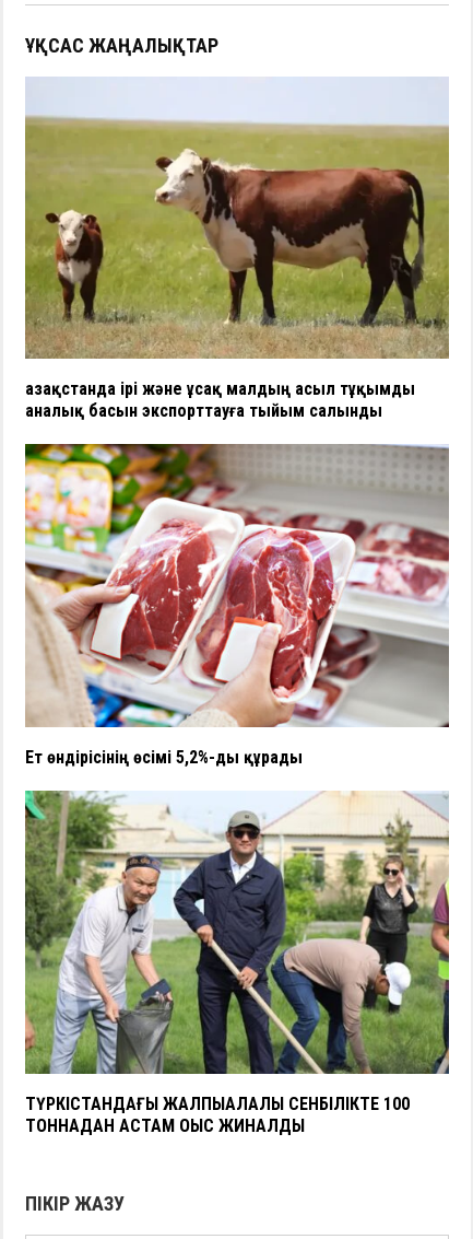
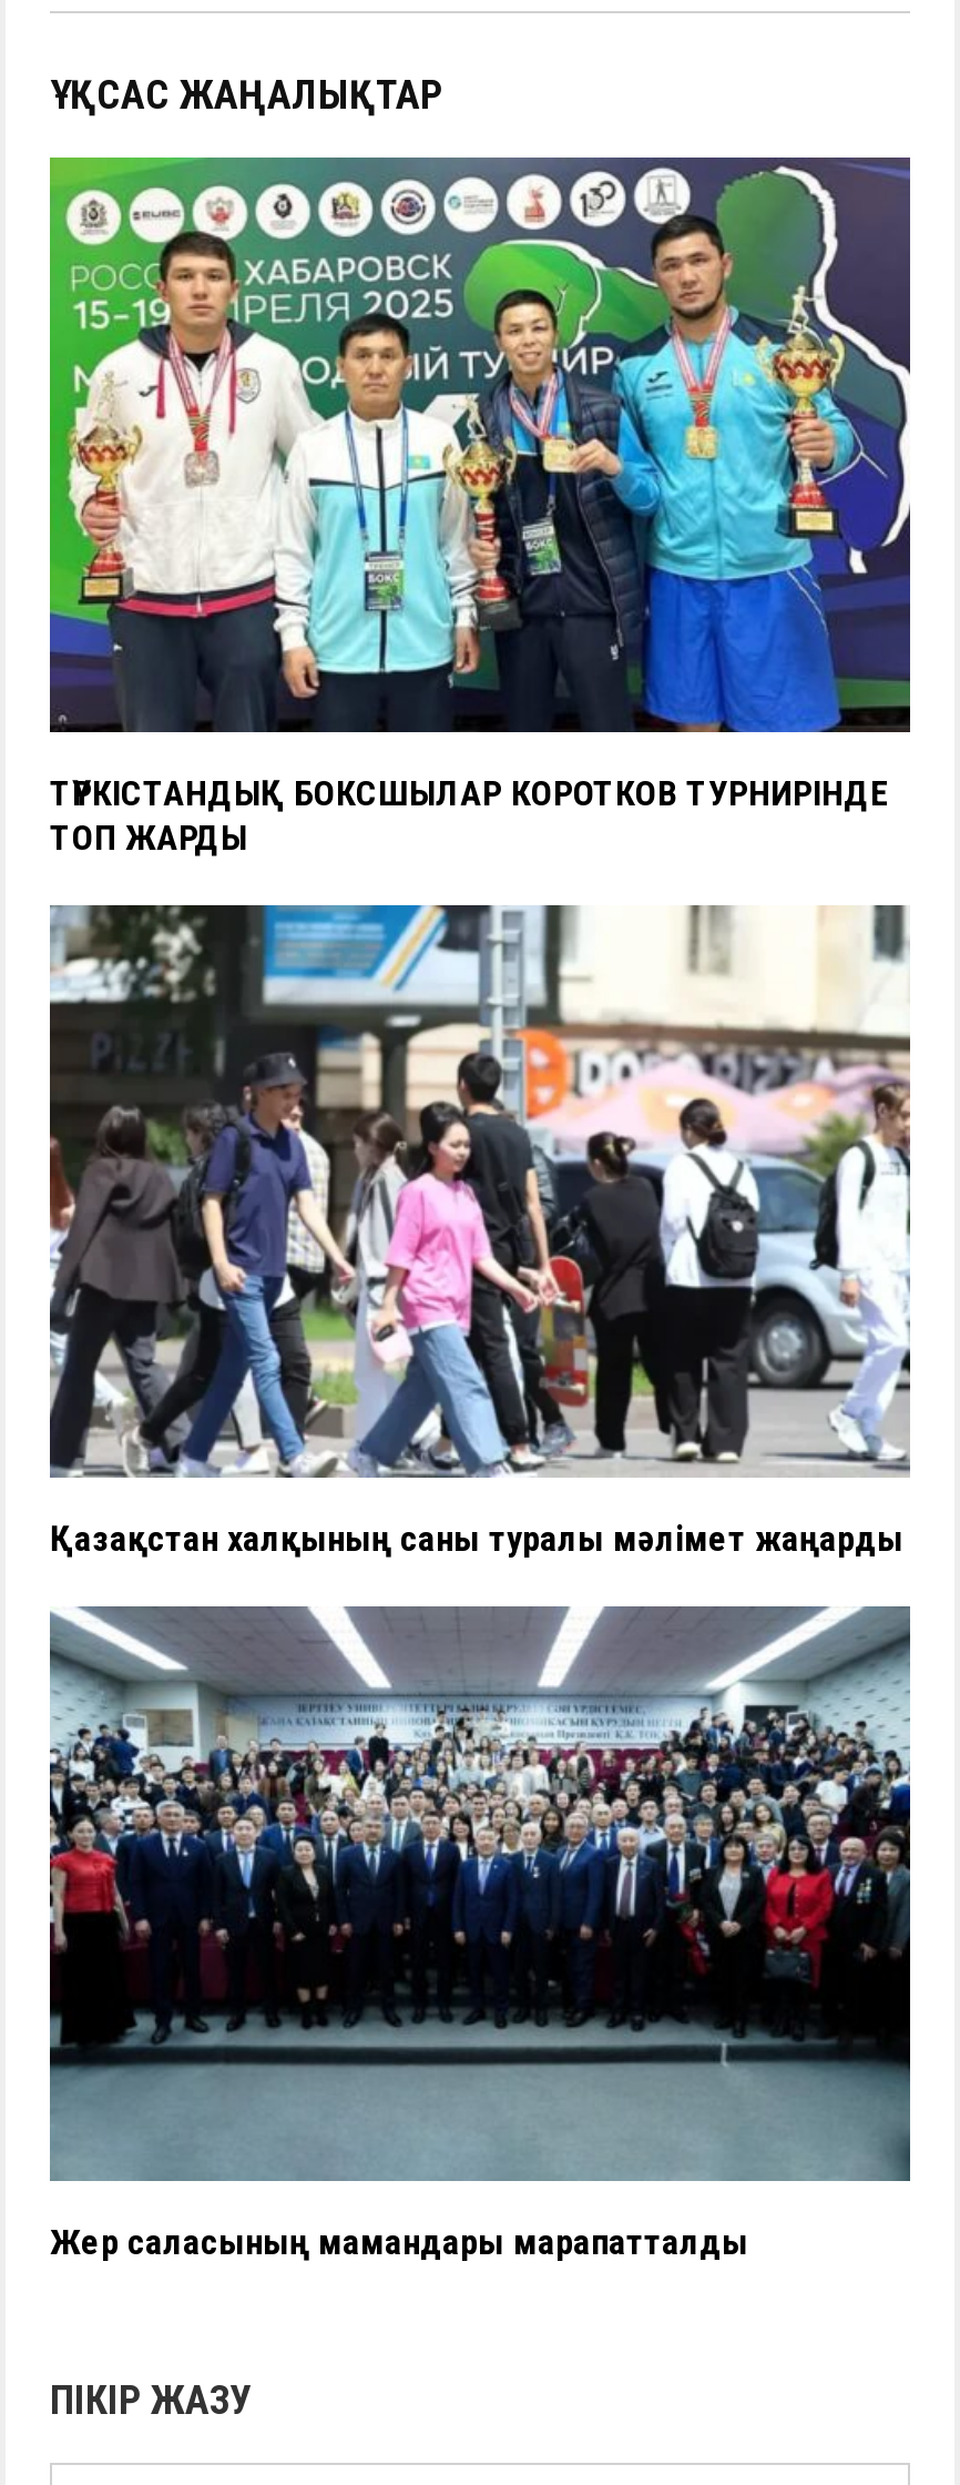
- [image]
- Қазақстанда ірі және ұсақ малдың асыл тұқымды
- аналық басын экспорттауға тыйым салынды
+ [image]
+ ТҮРКІСТАНДЫҚ БОКСШЫЛАР КОРОТКОВ ТУРНИРІНДЕ
+ ТОП ЖАРДЫ

- [image]
- Ет өндірісінің өсімі 5,2%-ды құрады
+ [image]
+ Қазақстан халқының саны туралы мәлімет жаңарды

- [image]
- ТҮРКІСТАНДАҒЫ ЖАЛПЫҚАЛАЛЫҚ СЕНБІЛІКТЕ 100
- ТОННАДАН АСТАМ ҚОҚЫС ЖИНАЛДЫ
+ [image]
+ Жер саласының мамандары марапатталды
